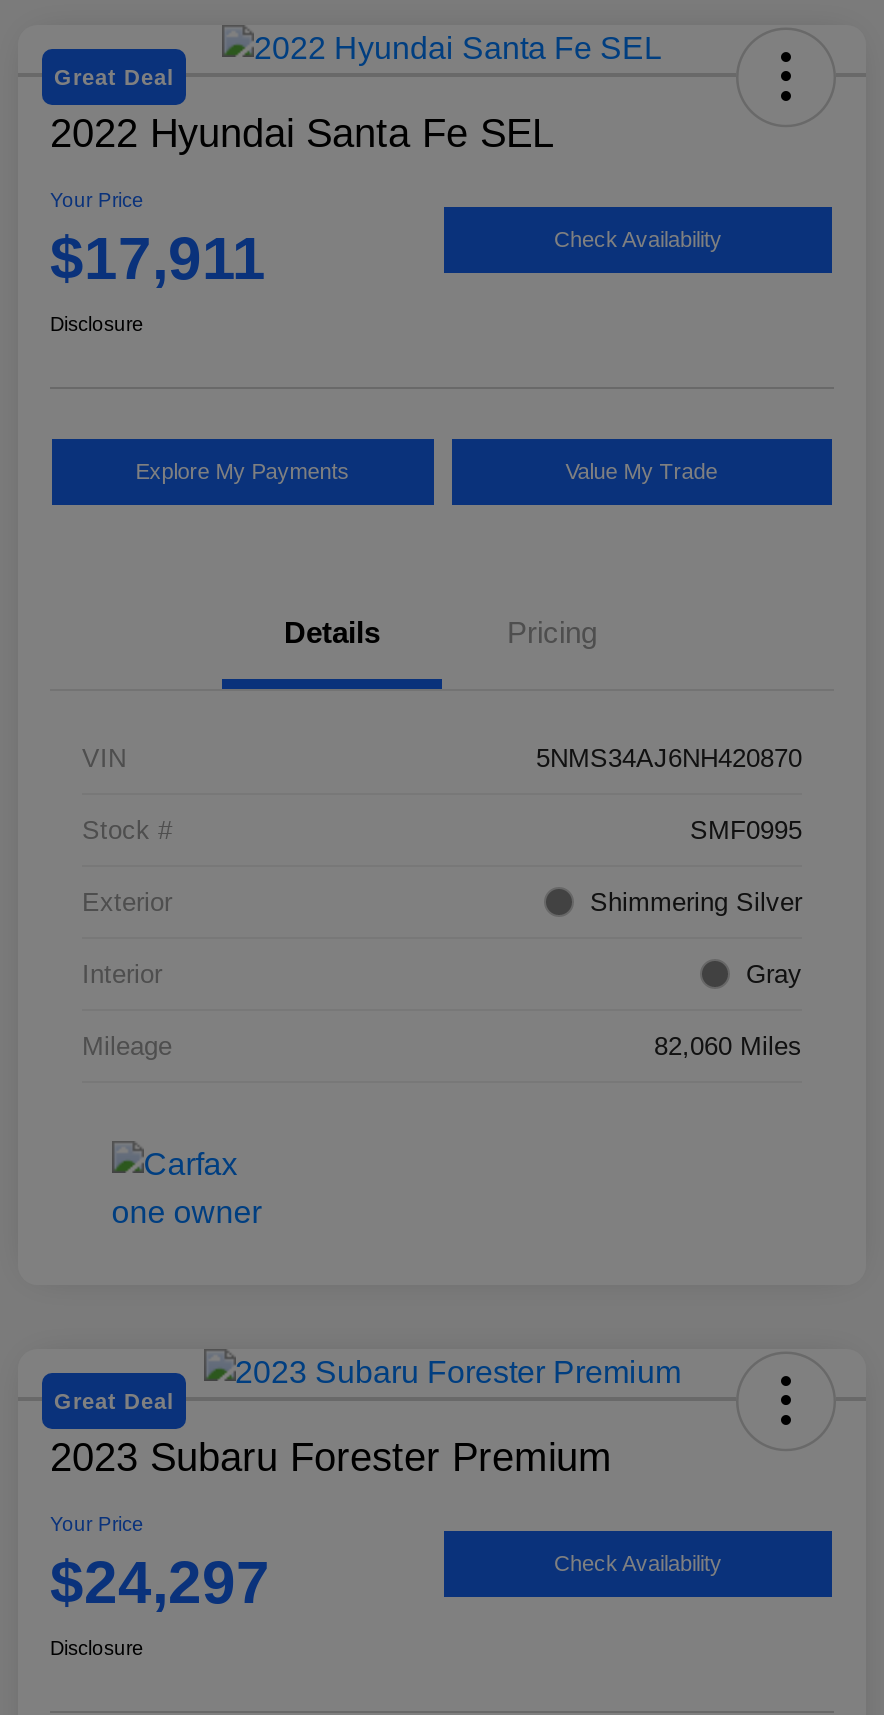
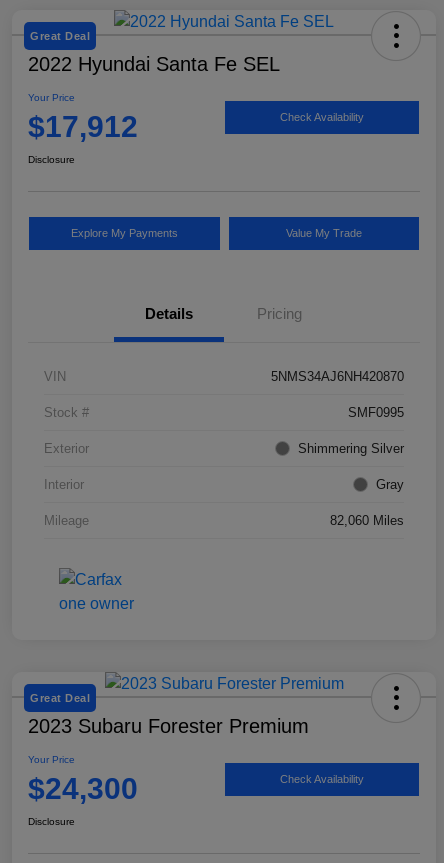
- $17,911
+ $17,912

- $24,297
+ $24,300
